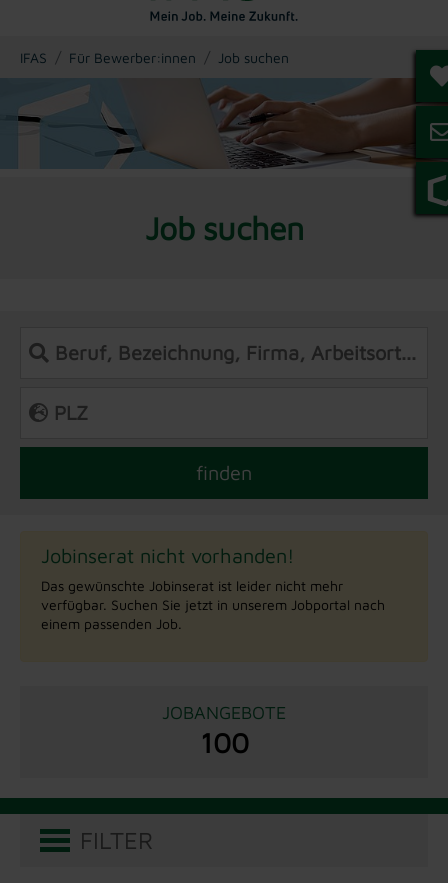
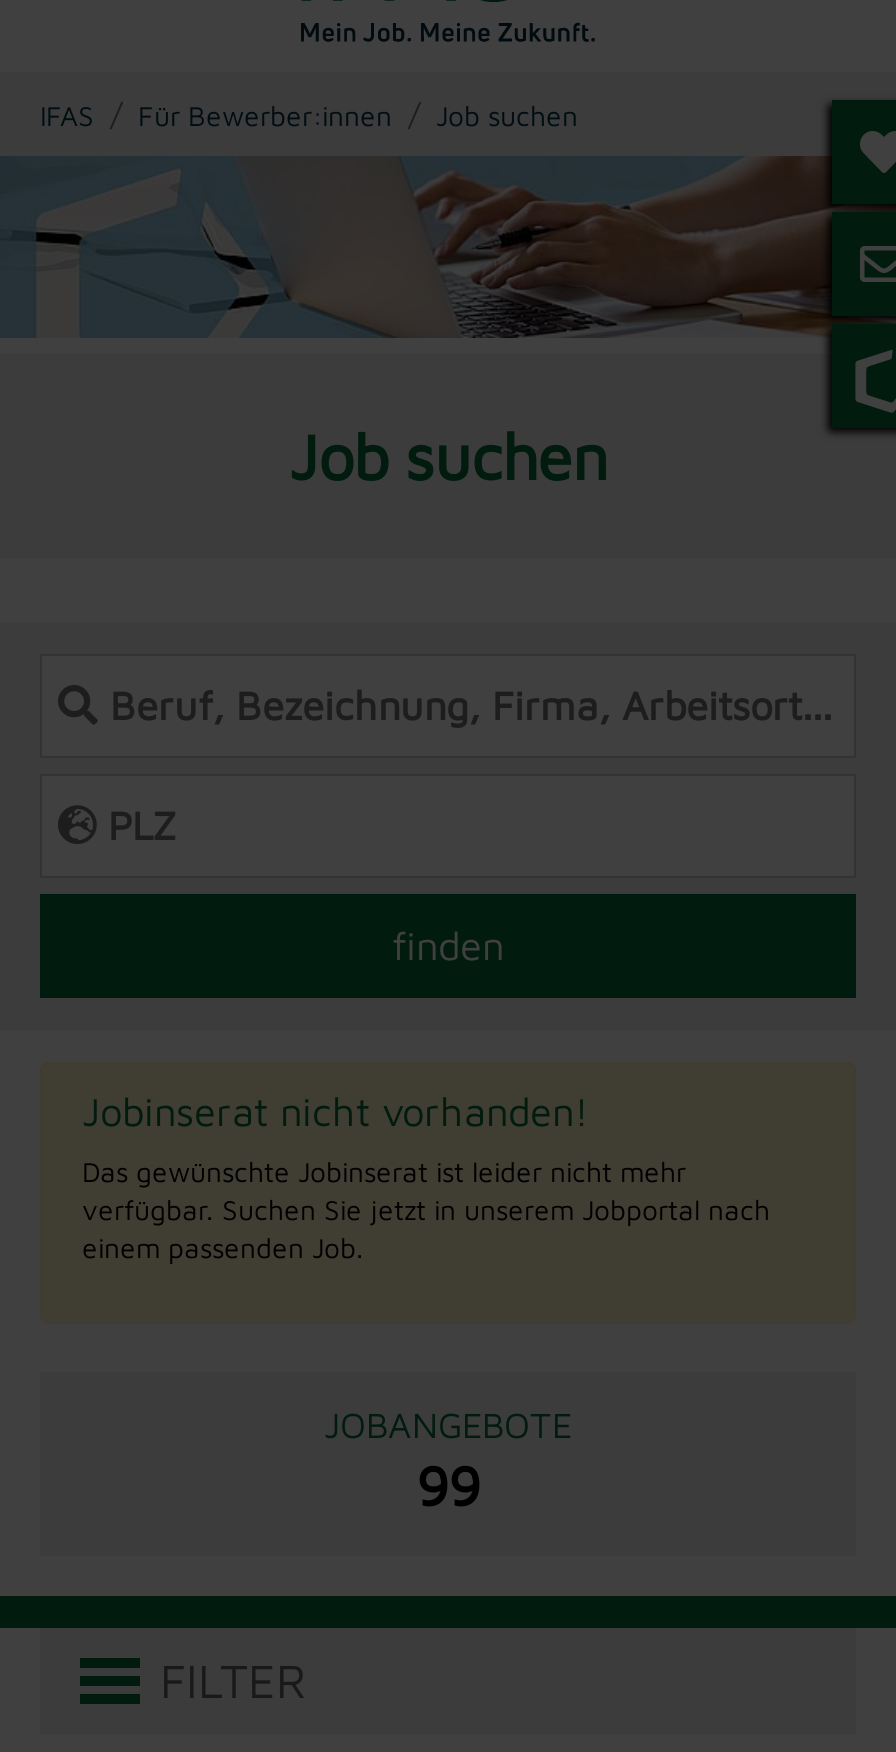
- 100
+ 99
